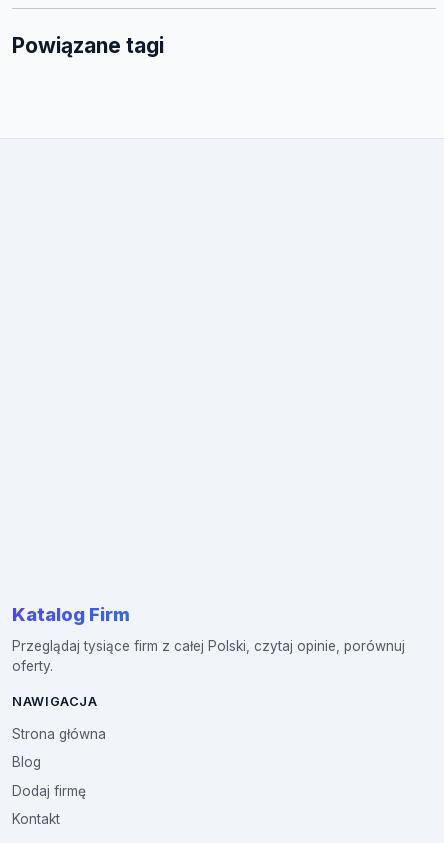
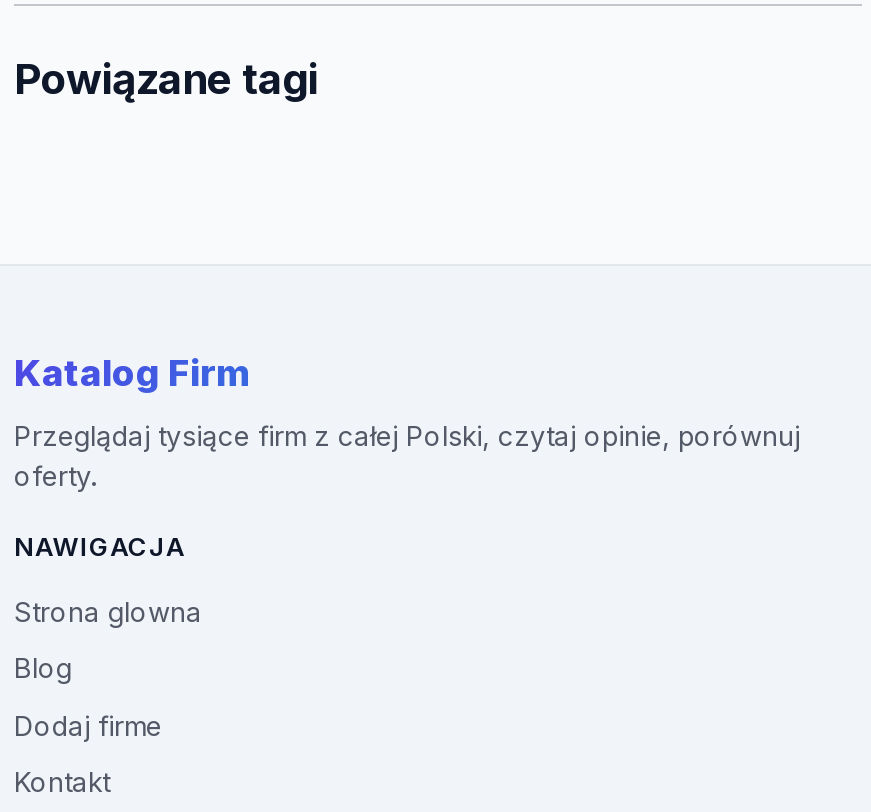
- Strona główna
+ Strona glowna

- Dodaj firmę
+ Dodaj firme
